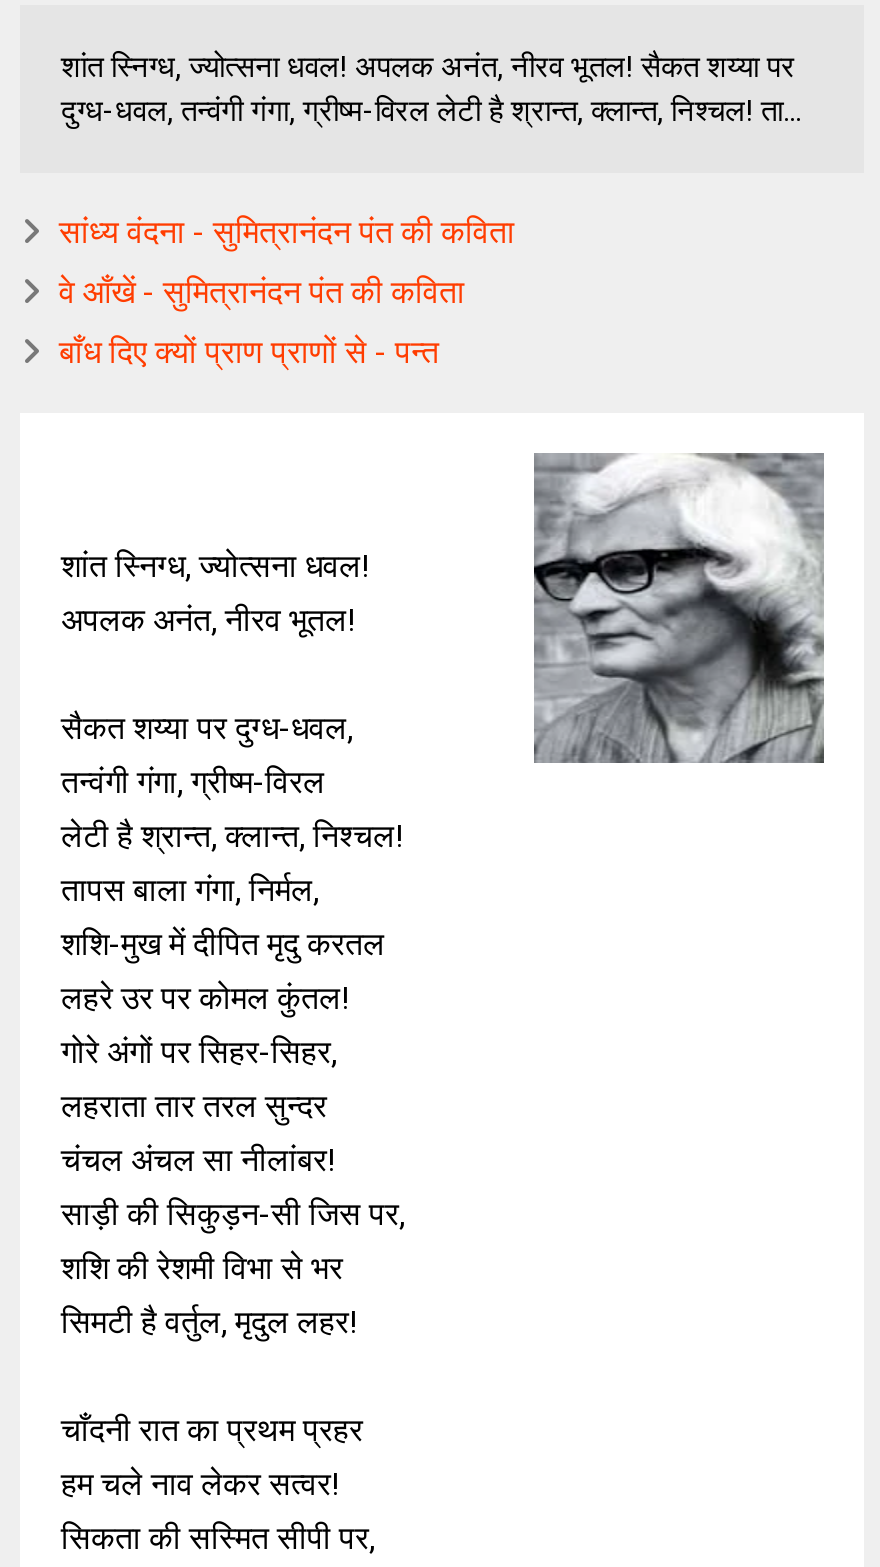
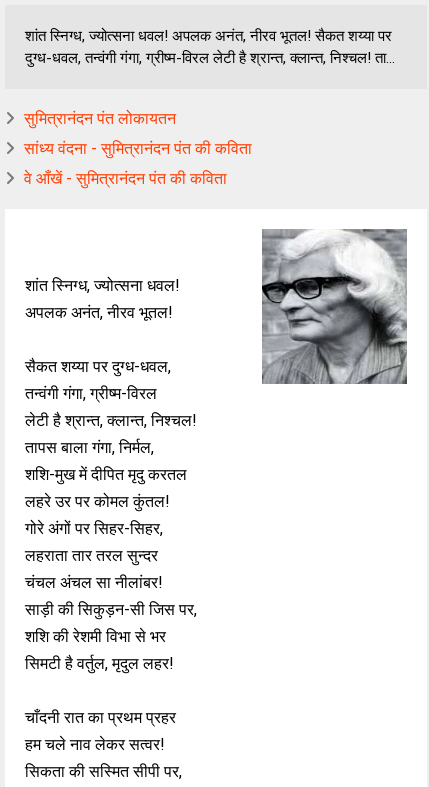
+ सुमित्रानंदन पंत लोकायतन

moved down: सांध्य वंदना - सुमित्रानंदन पंत की कविता | वे आँखें - सुमित्रानंदन पंत की कविता

- बाँध दिए क्यों प्राण प्राणों से - पन्त
